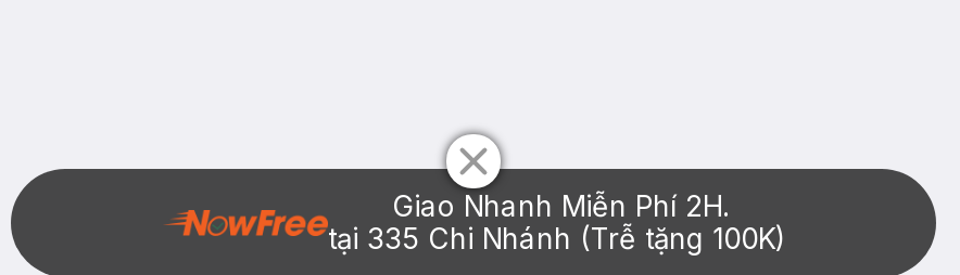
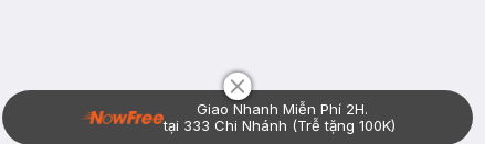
- tại 335 Chi Nhánh (Trễ tặng 100K)
+ tại 333 Chi Nhánh (Trễ tặng 100K)
